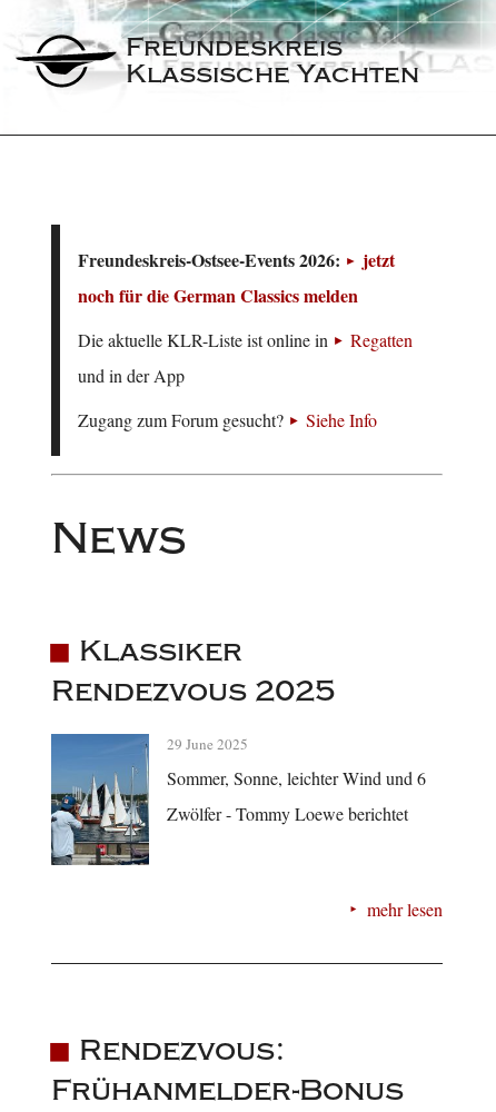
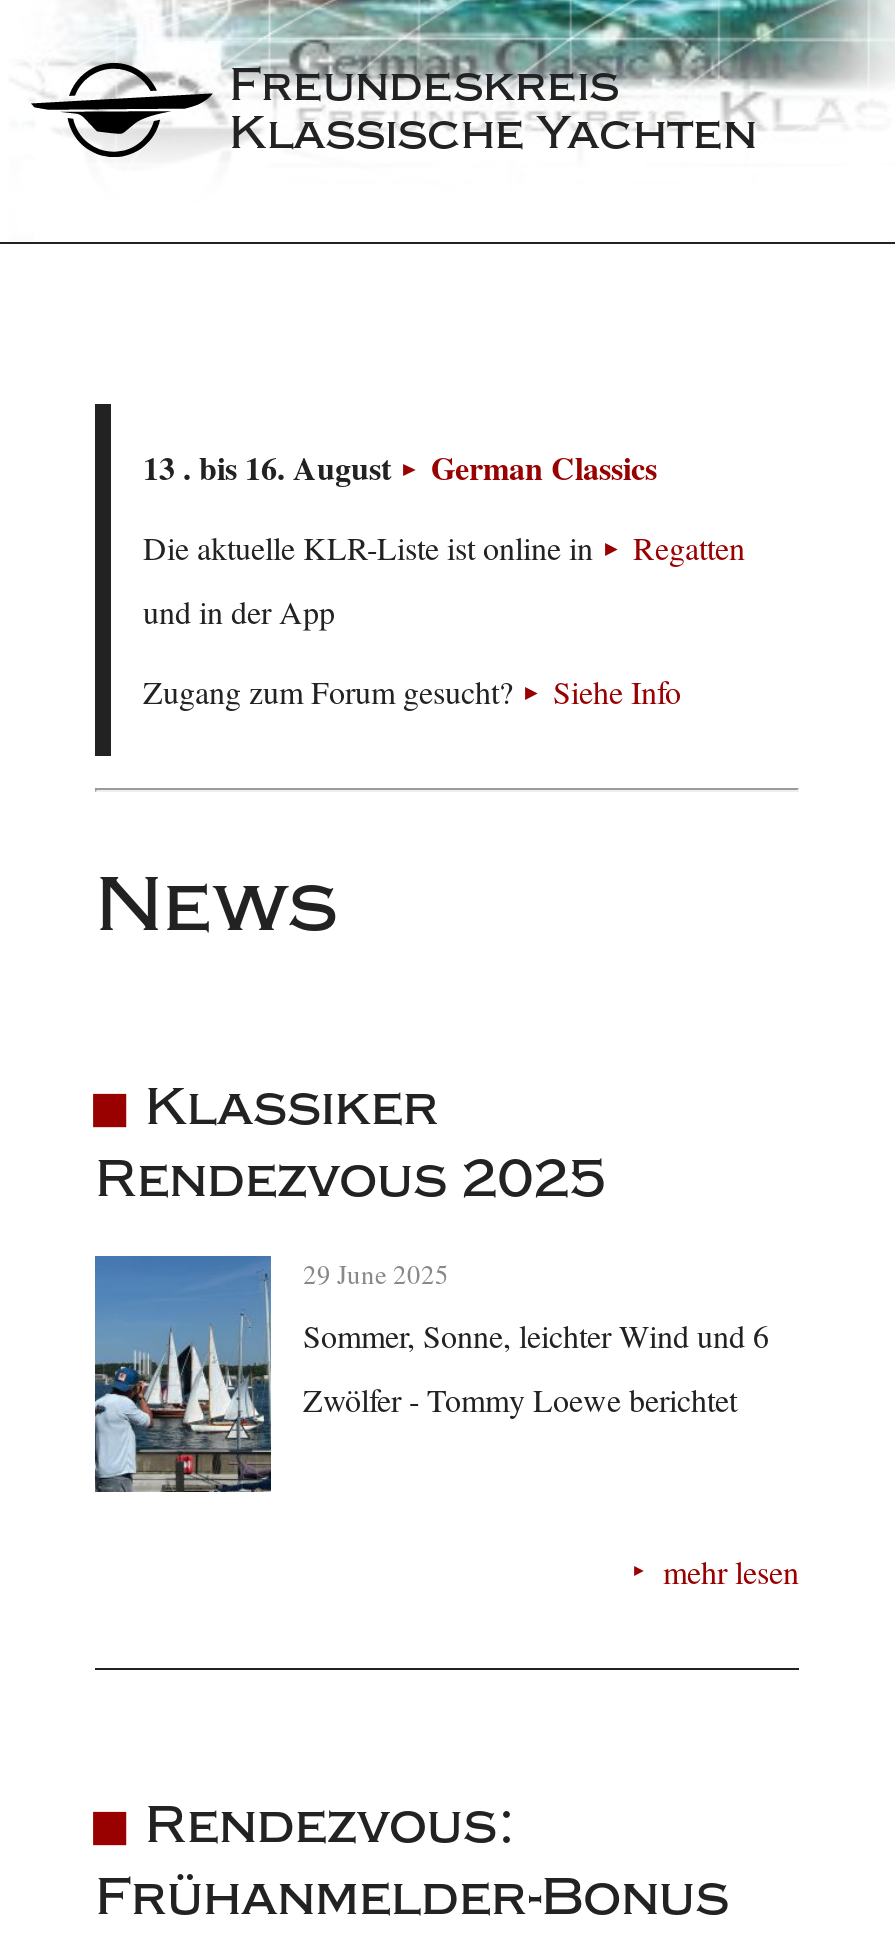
- Freundeskreis-Ostsee-Events 2026:
- jetzt
- noch für die German Classics melden
+ 13 . bis 16. August
+ German Classics
